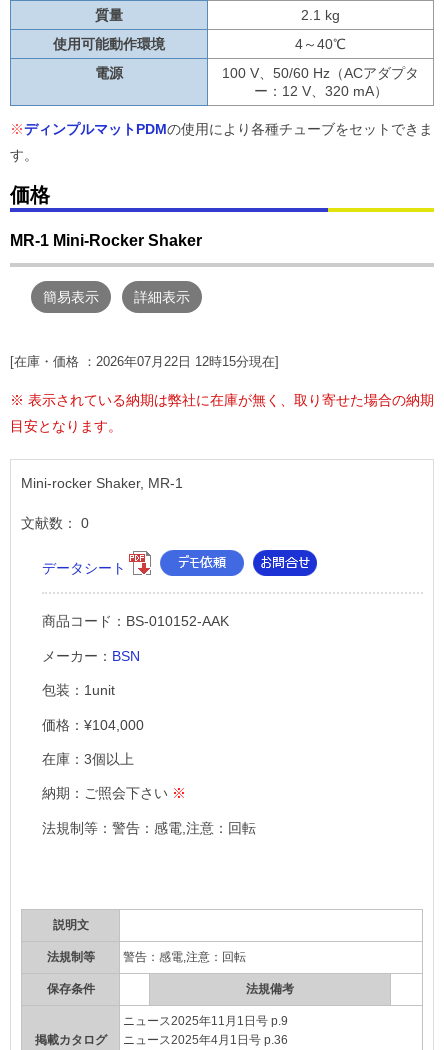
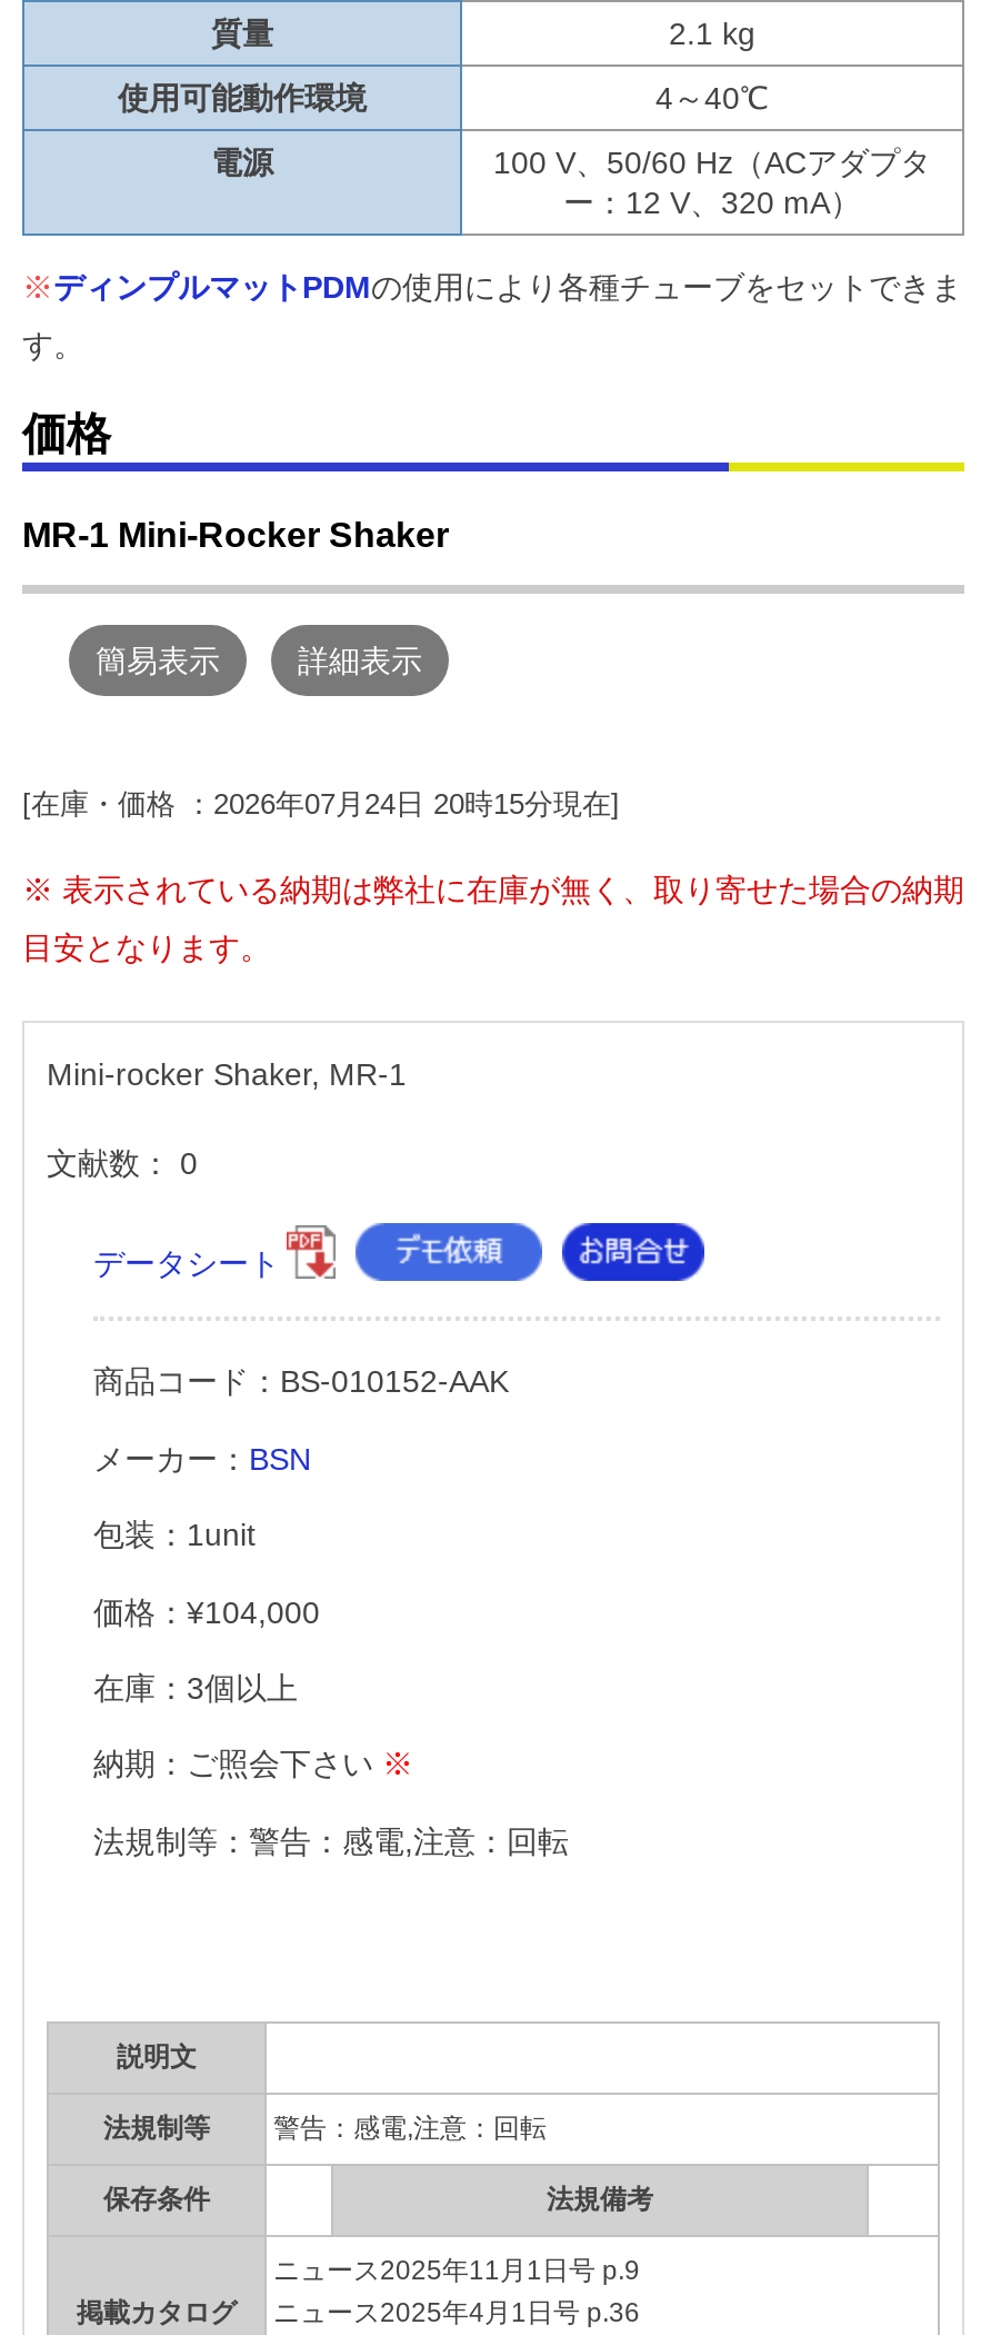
- [在庫・価格 ：2026年07月22日 12時15分現在]
+ [在庫・価格 ：2026年07月24日 20時15分現在]
